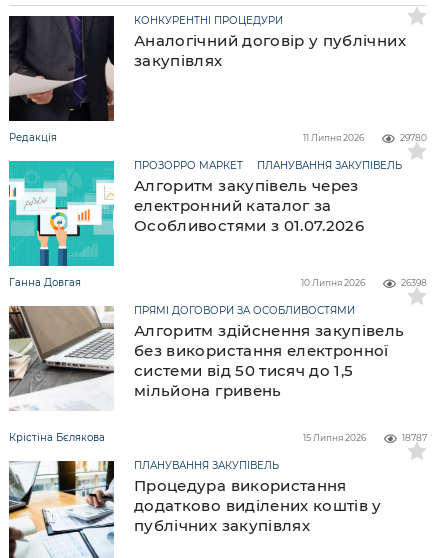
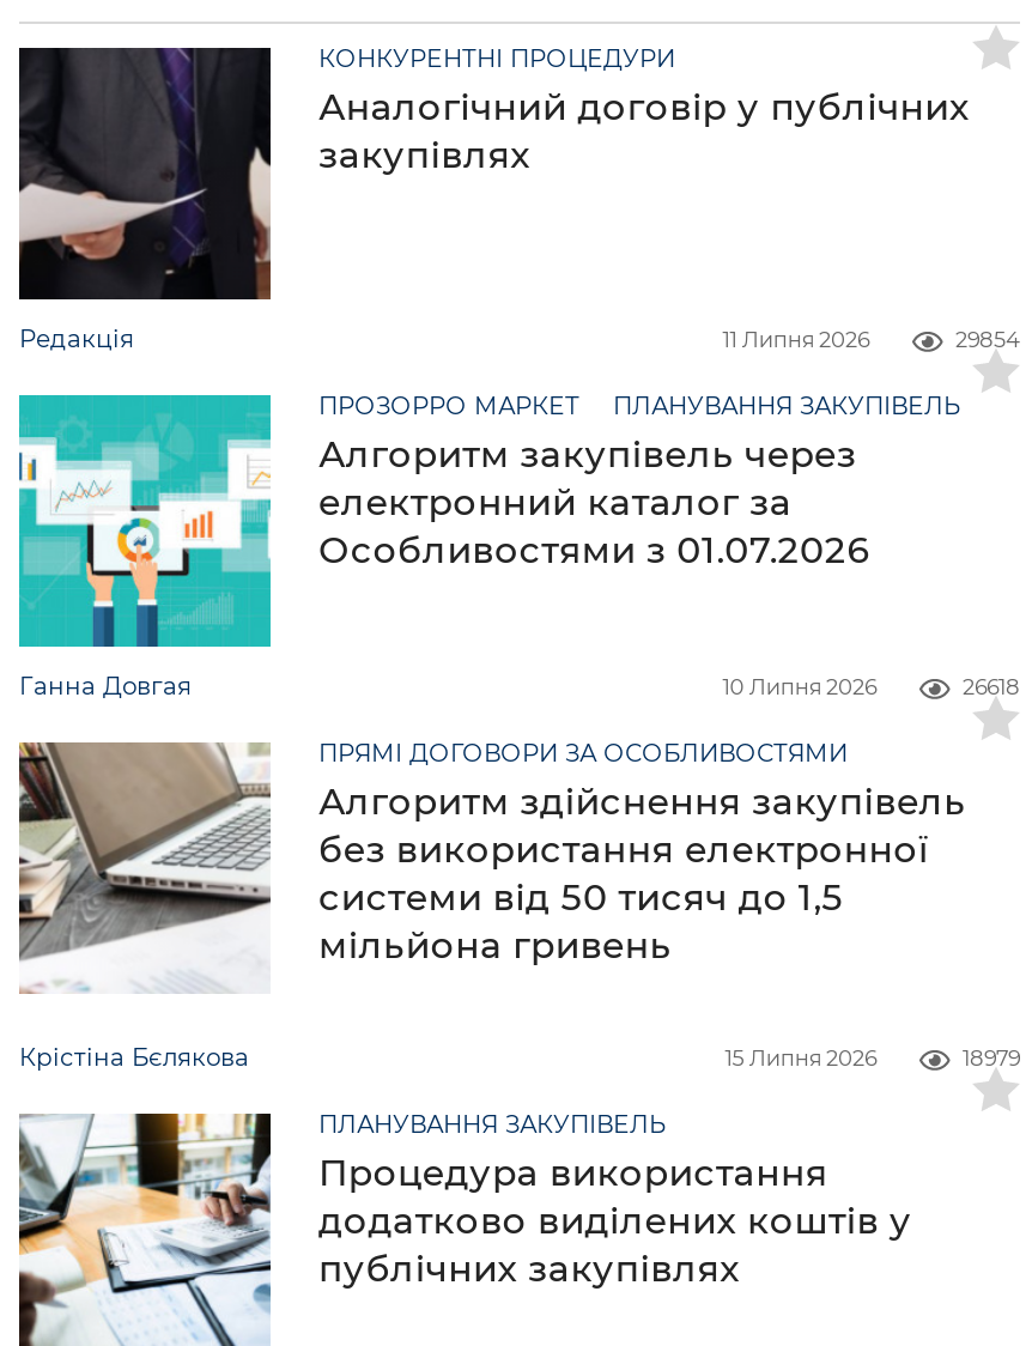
- 29780
+ 29854

- 26398
+ 26618

- 18787
+ 18979
